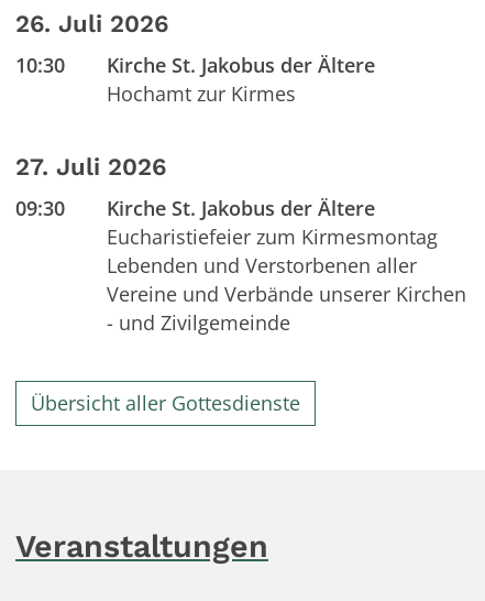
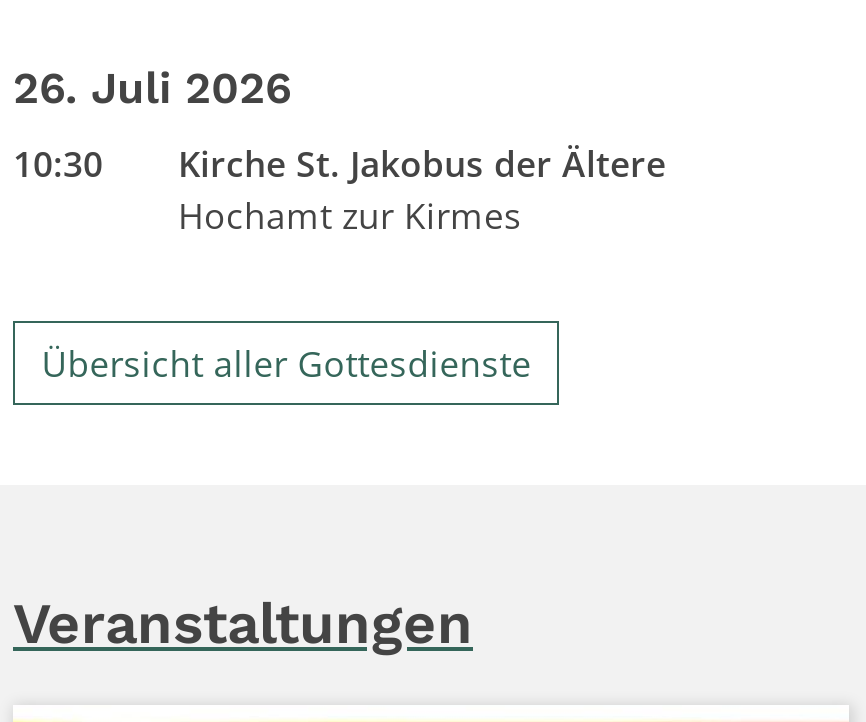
- 27. Juli 2026
- 09:30
- Kirche St. Jakobus der Ältere
- Eucharistiefeier zum Kirmesmontag
- Lebenden und Verstorbenen aller
- Vereine und Verbände unserer Kirchen
- - und Zivilgemeinde
